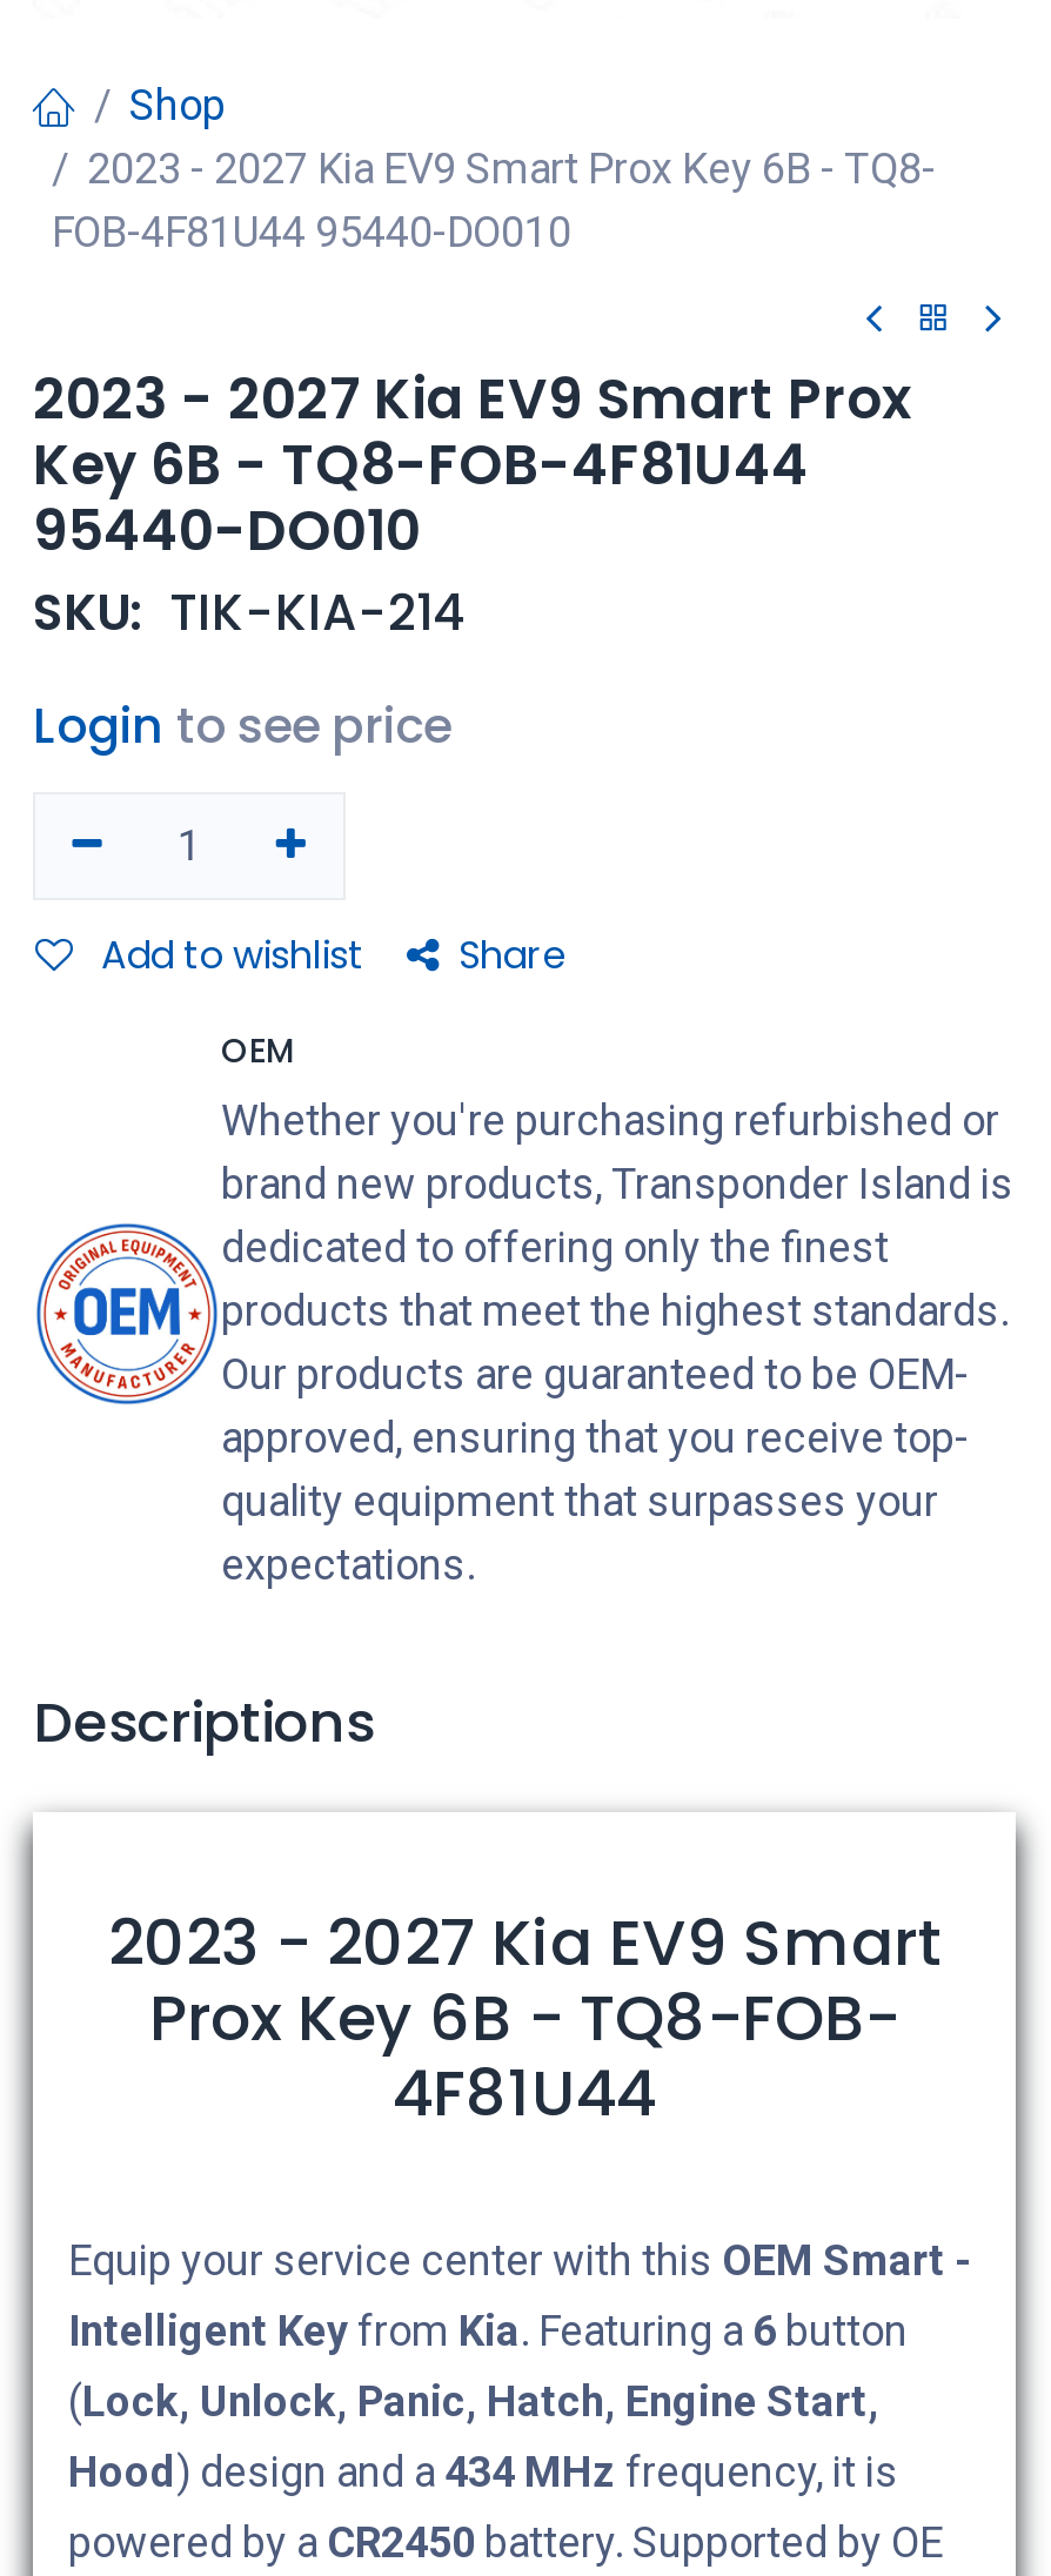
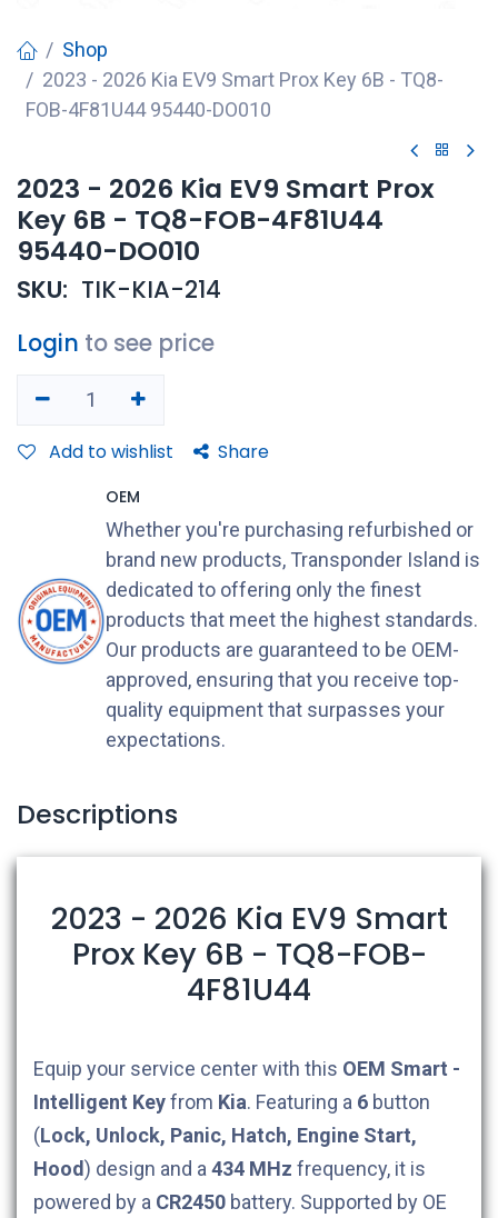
- 2023 - 2027 Kia EV9 Smart Prox Key 6B - TQ8-
+ 2023 - 2026 Kia EV9 Smart Prox Key 6B - TQ8-

- 2023 - 2027 Kia EV9 Smart Prox
+ 2023 - 2026 Kia EV9 Smart Prox

- 2023 - 2027 Kia EV9 Smart
+ 2023 - 2026 Kia EV9 Smart
